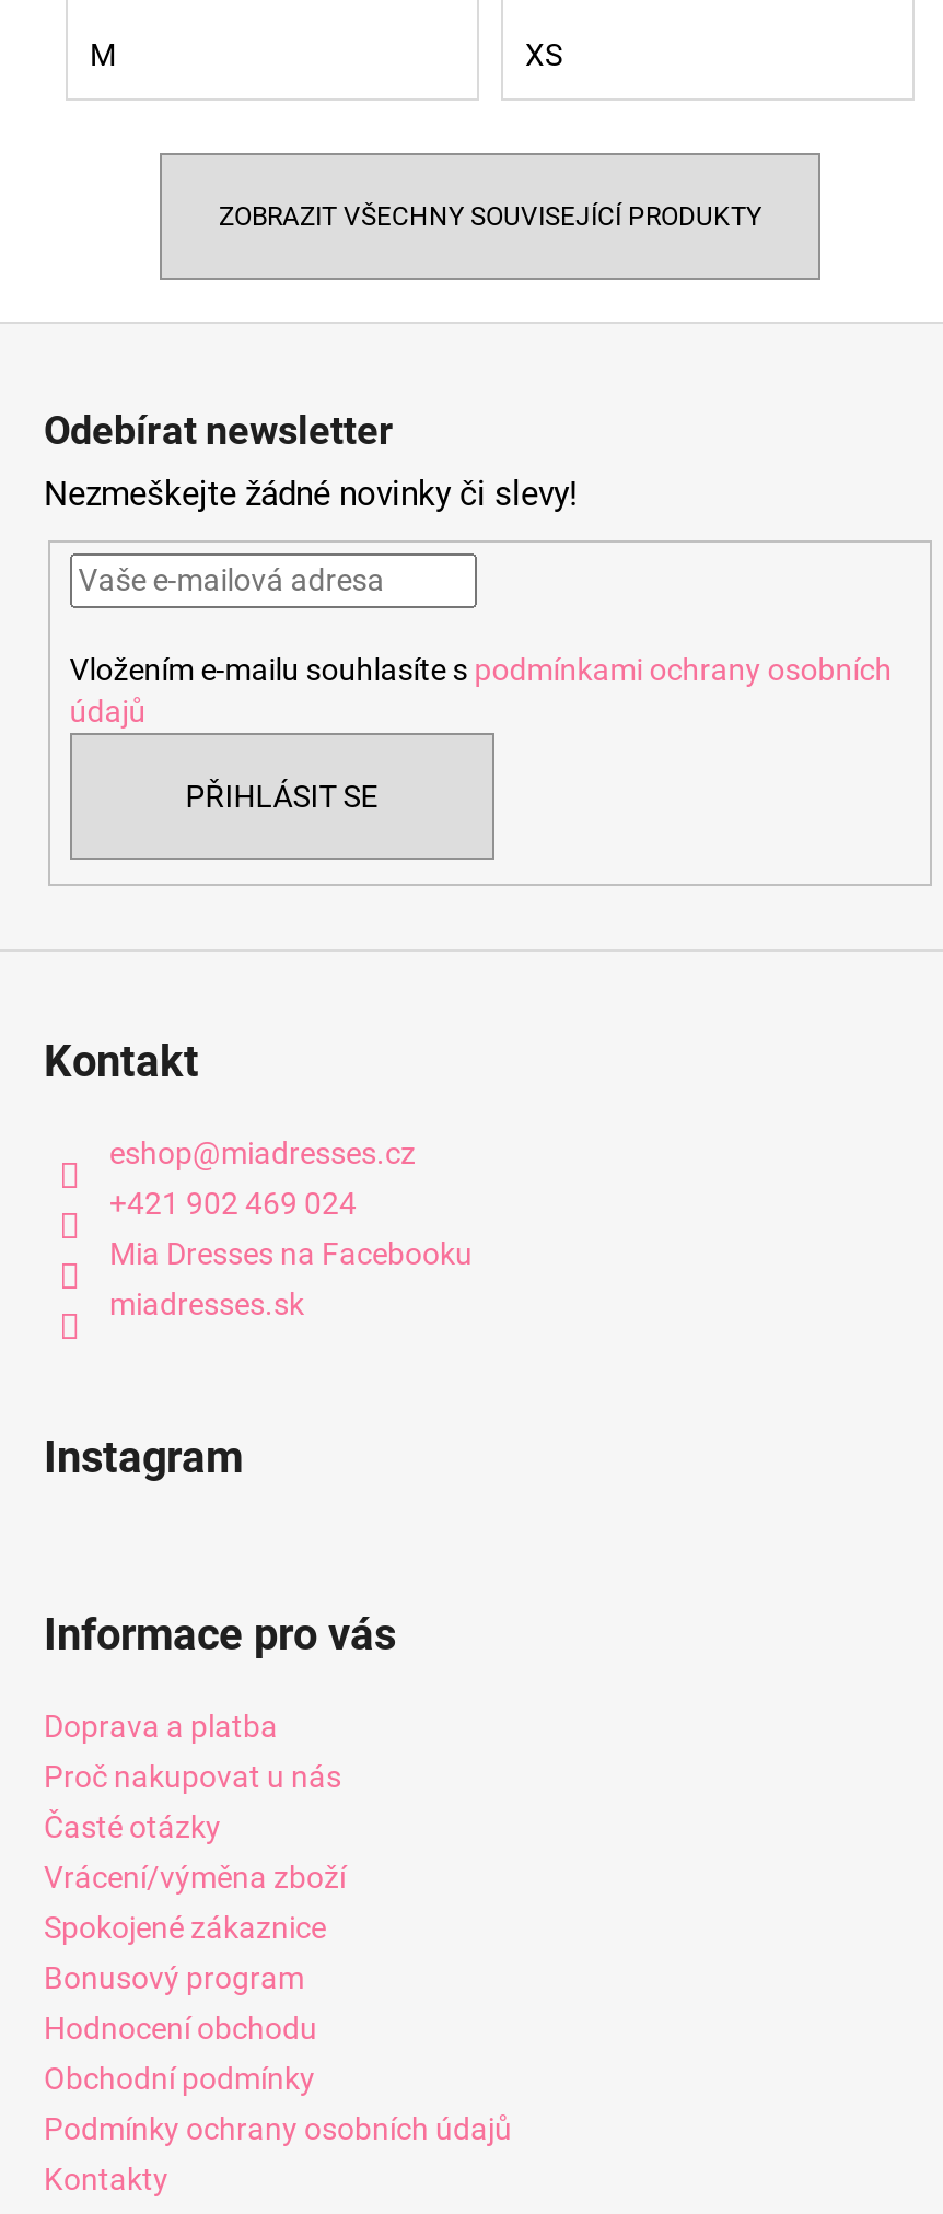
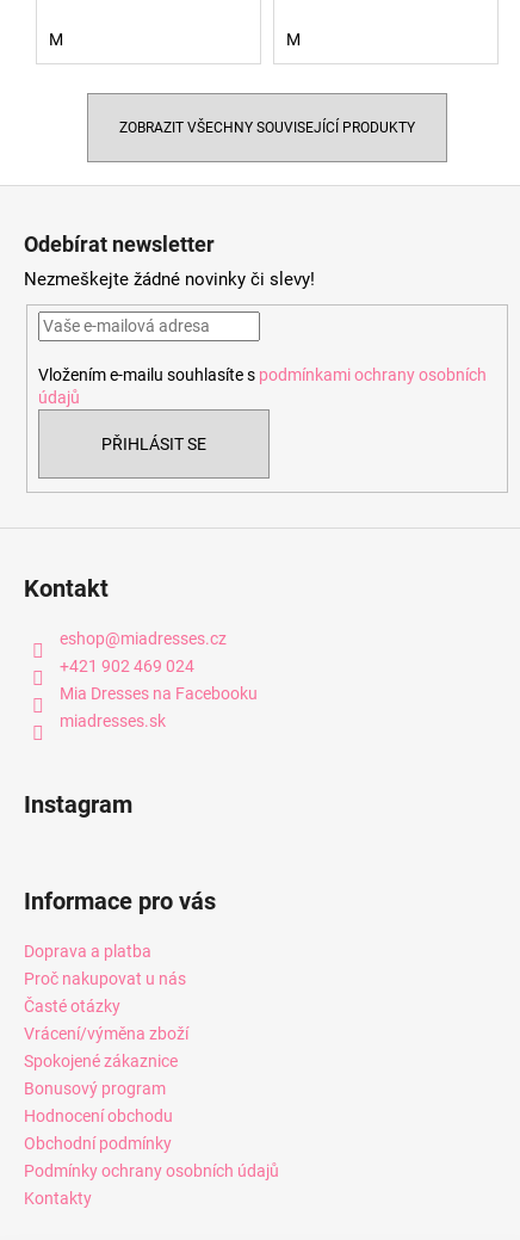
- XS
+ M
